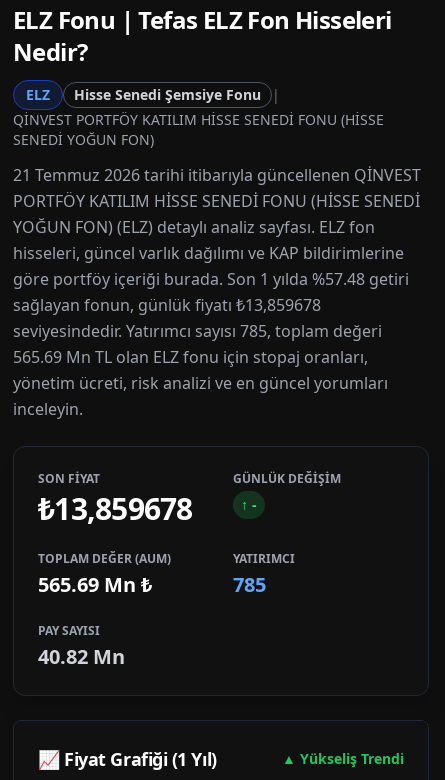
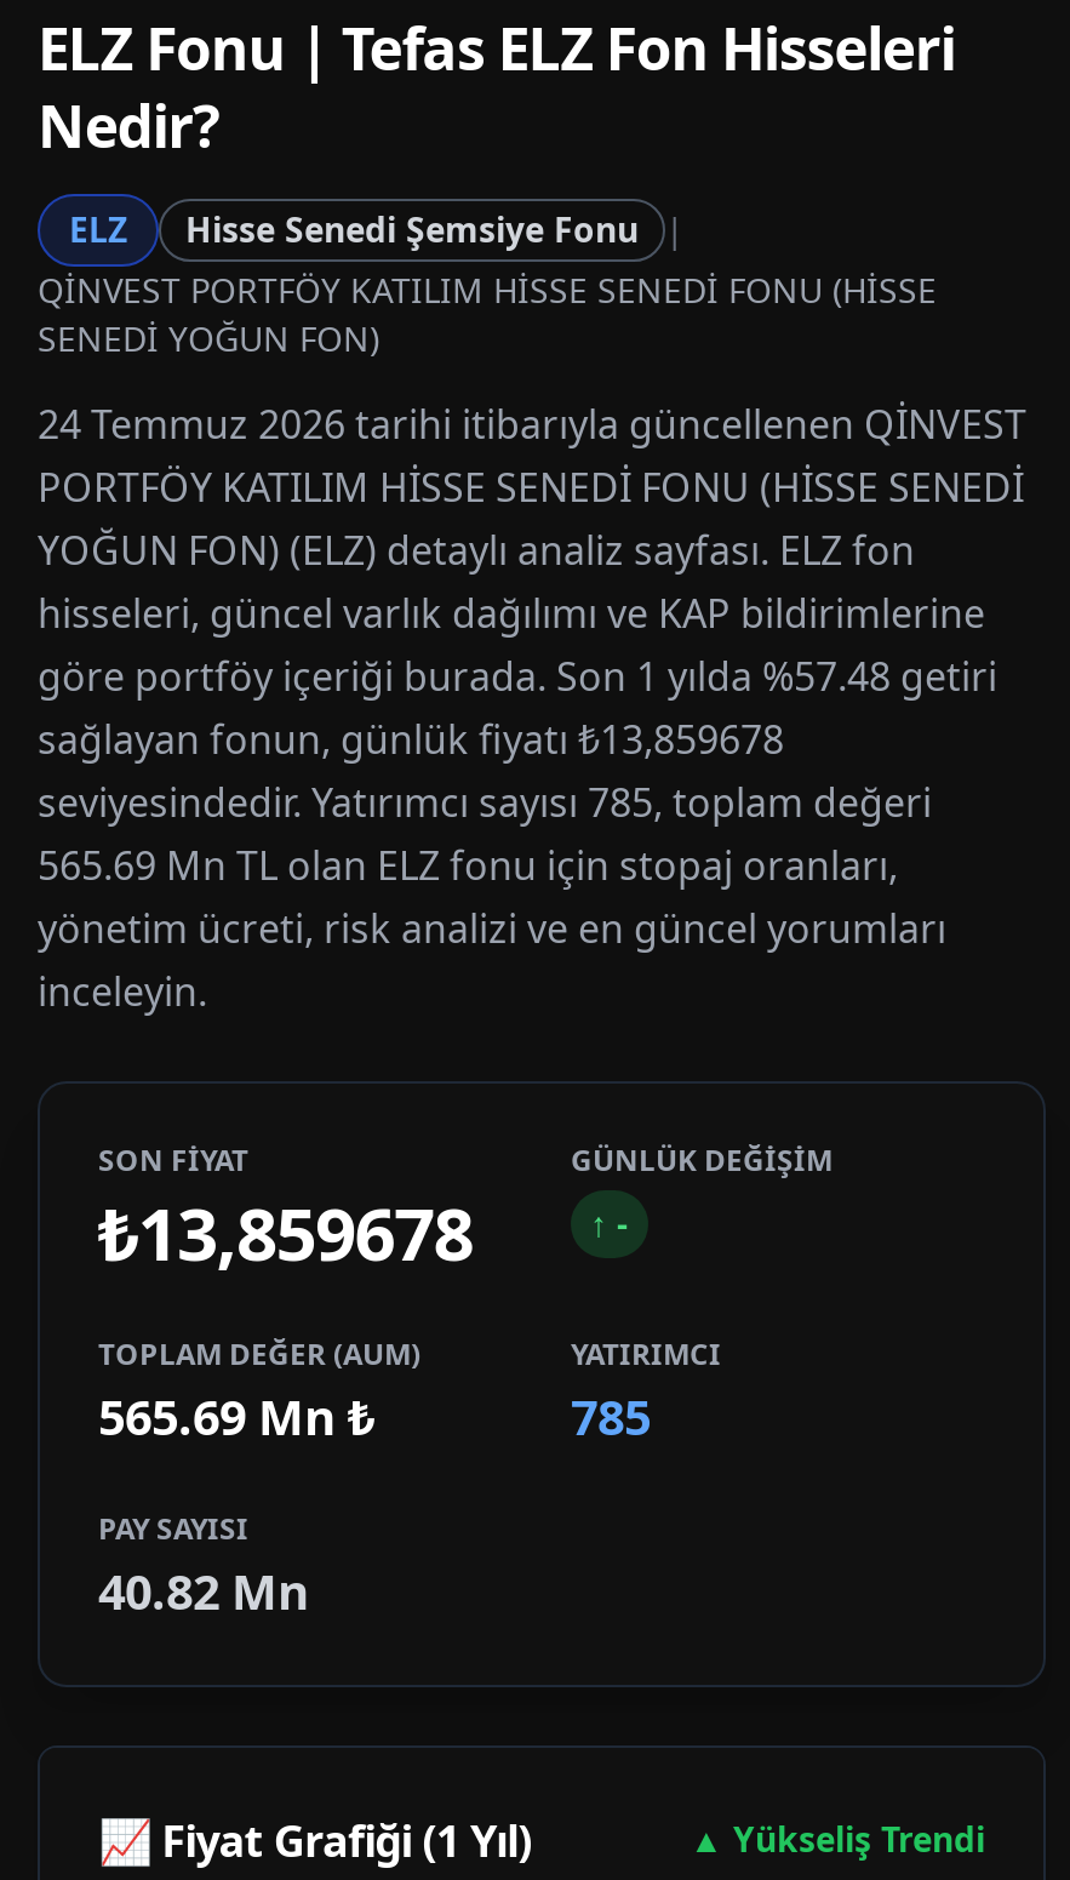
- 21 Temmuz 2026 tarihi itibarıyla güncellenen QİNVEST
+ 24 Temmuz 2026 tarihi itibarıyla güncellenen QİNVEST
